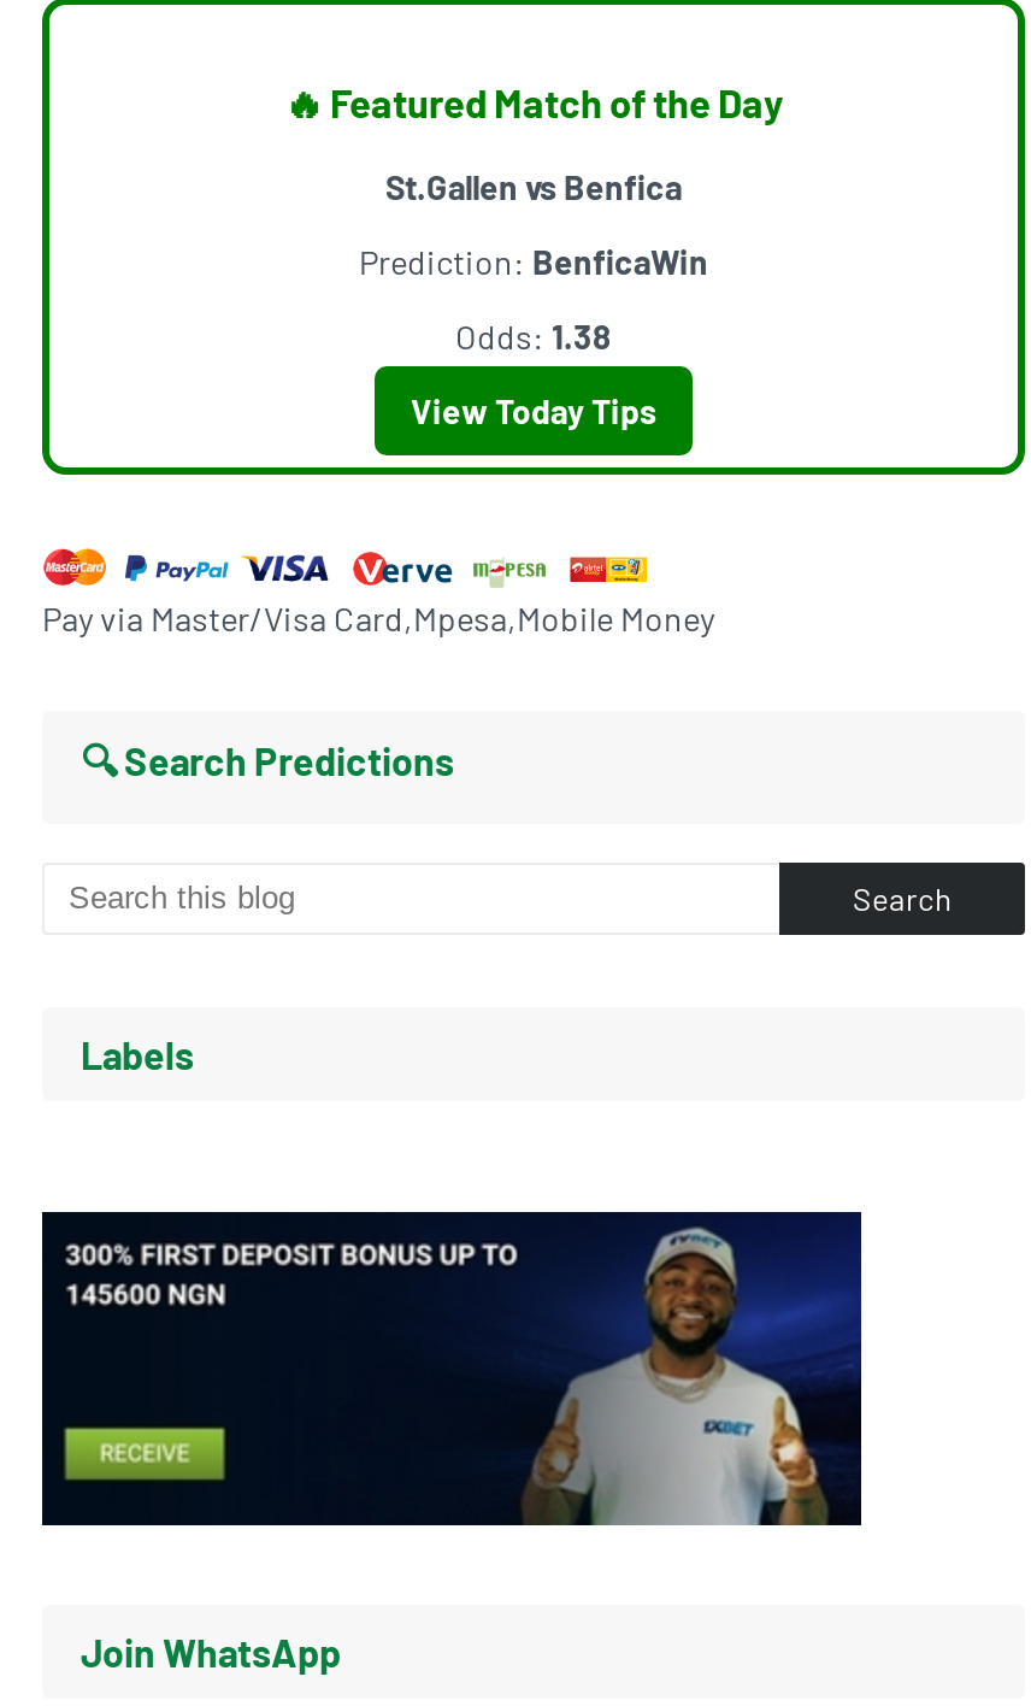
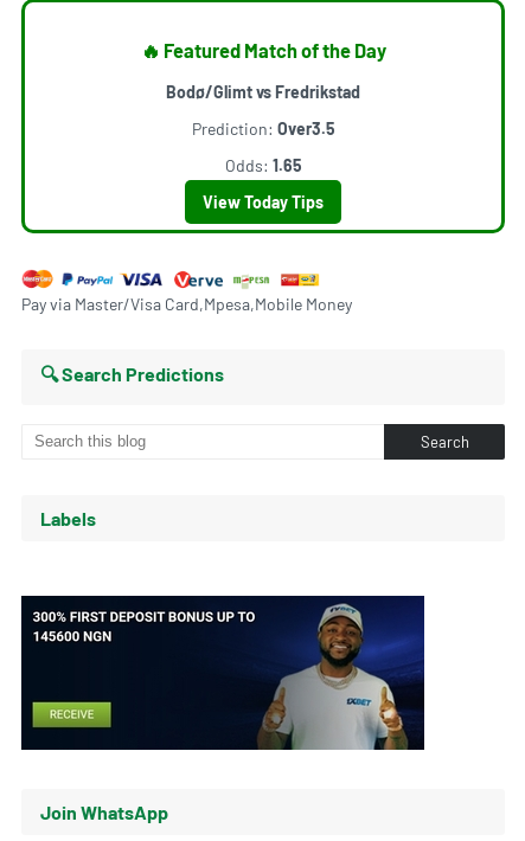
- St.Gallen vs Benfica
+ Bodø/Glimt vs Fredrikstad

- Prediction: BenficaWin
+ Prediction: Over3.5

- Odds: 1.38
+ Odds: 1.65
